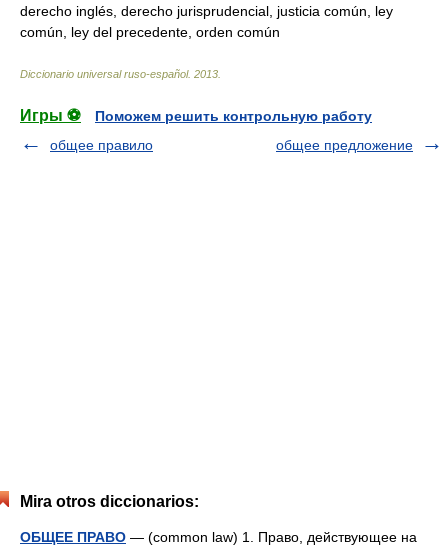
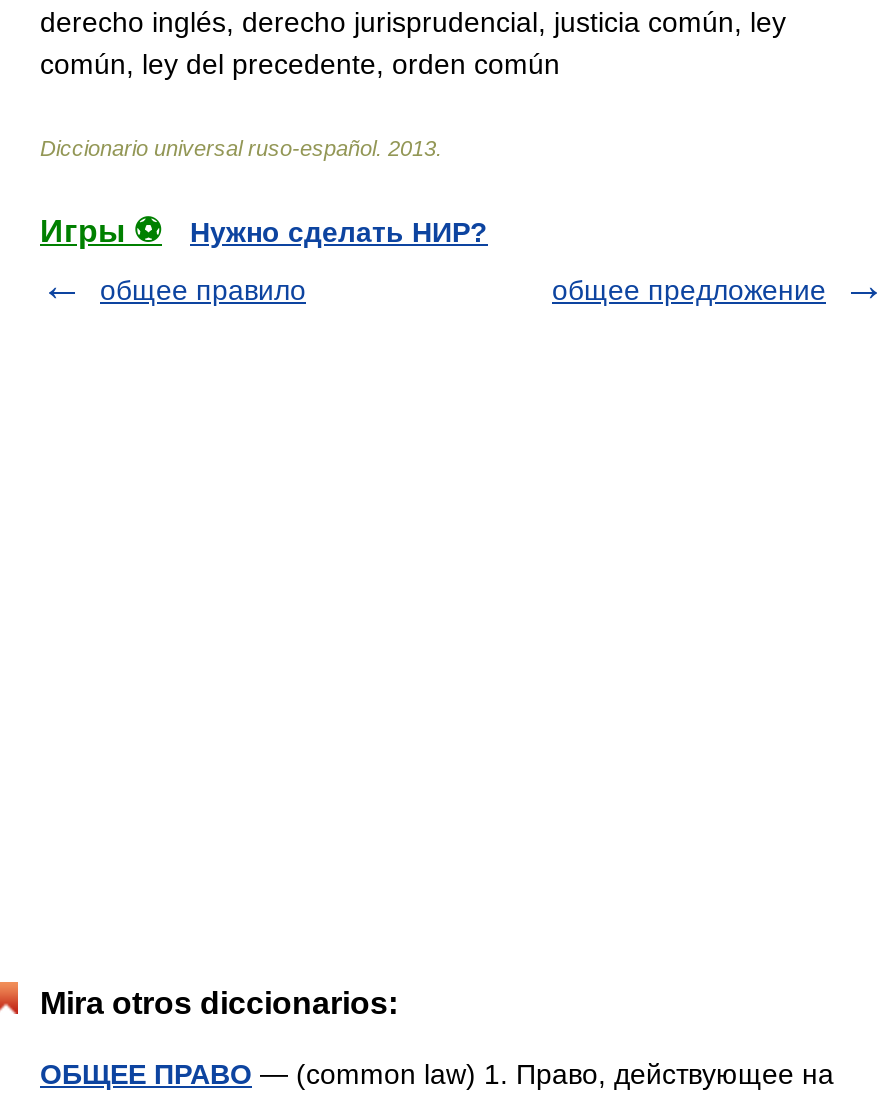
- Поможем решить контрольную работу
+ Нужно сделать НИР?
